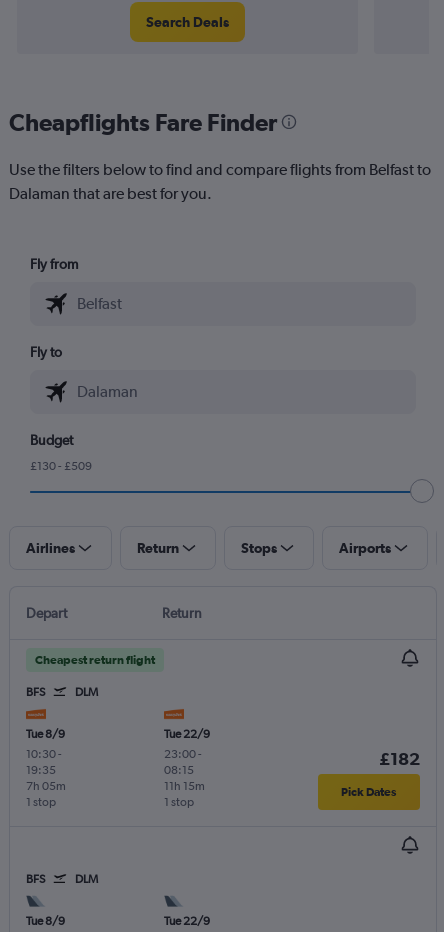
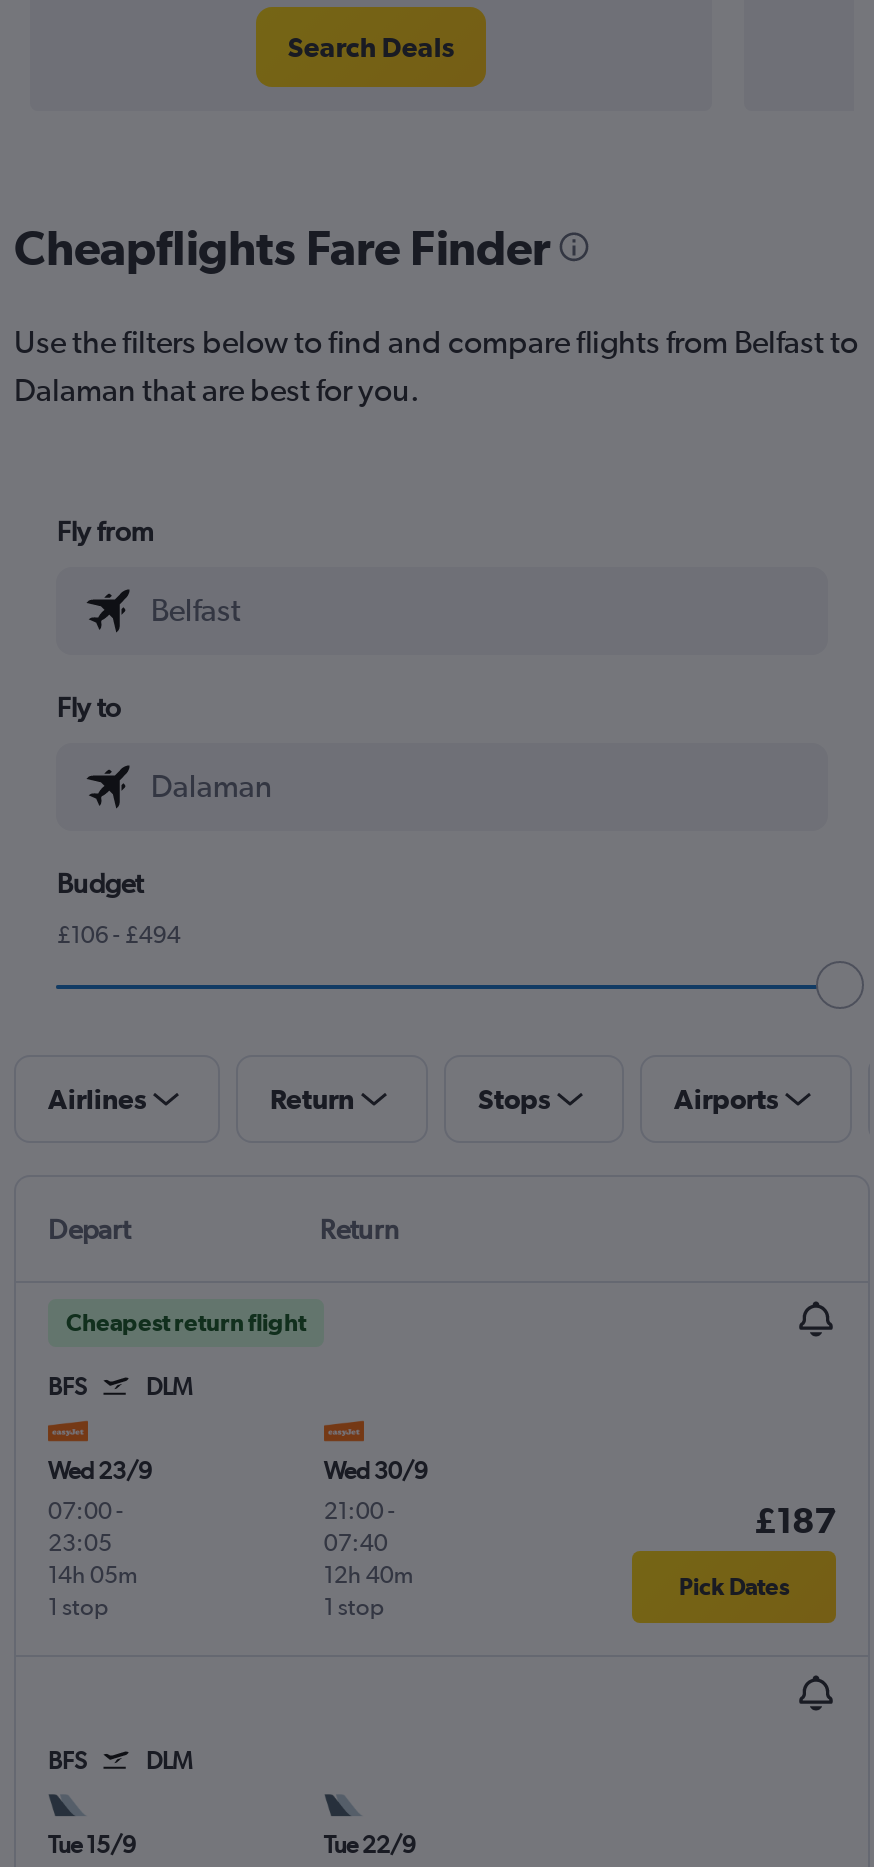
- £130 - £509
+ £106 - £494

- Tue 8/9
- 10:30 -
- 19:35
+ Wed 23/9
+ 07:00 -
+ 23:05

- Tue 22/9
- 23:00 -
- 08:15
+ Wed 30/9
+ 21:00 -
+ 07:40

- £182
+ £187

- 7h 05m
+ 14h 05m

- 11h 15m
+ 12h 40m

- Tue 8/9
+ Tue 15/9
